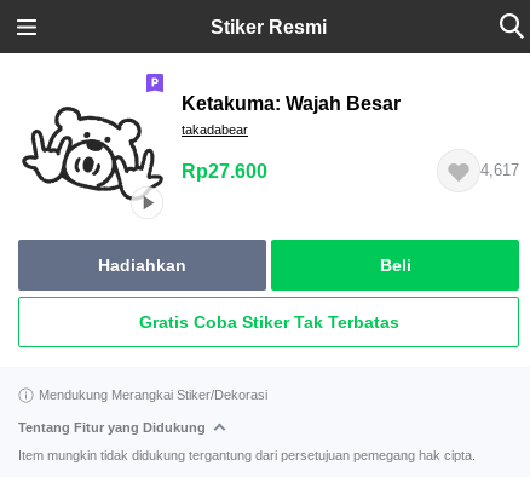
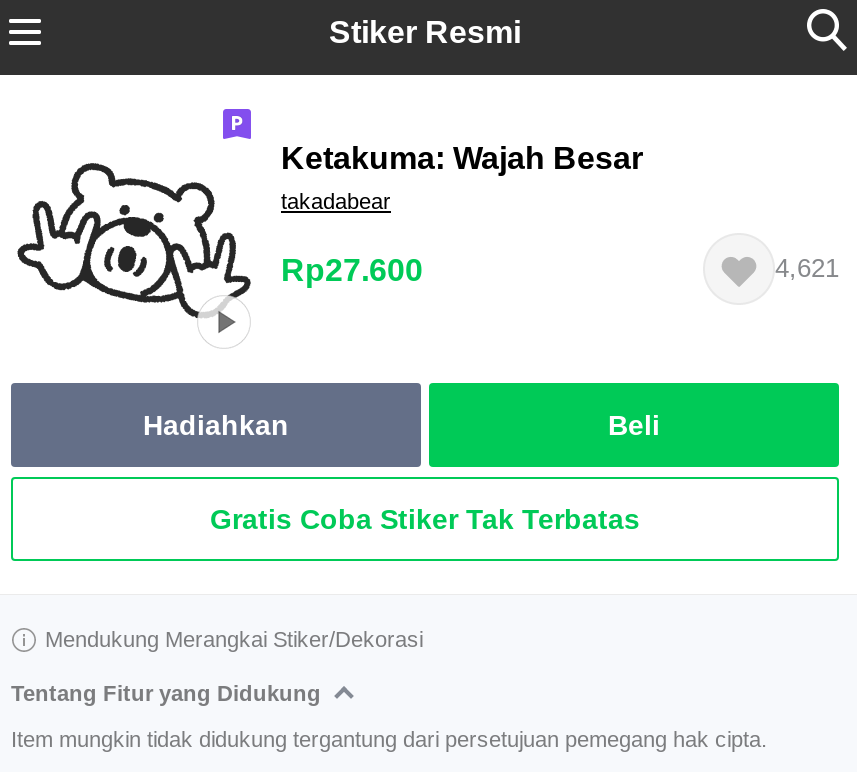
- 4,617
+ 4,621
